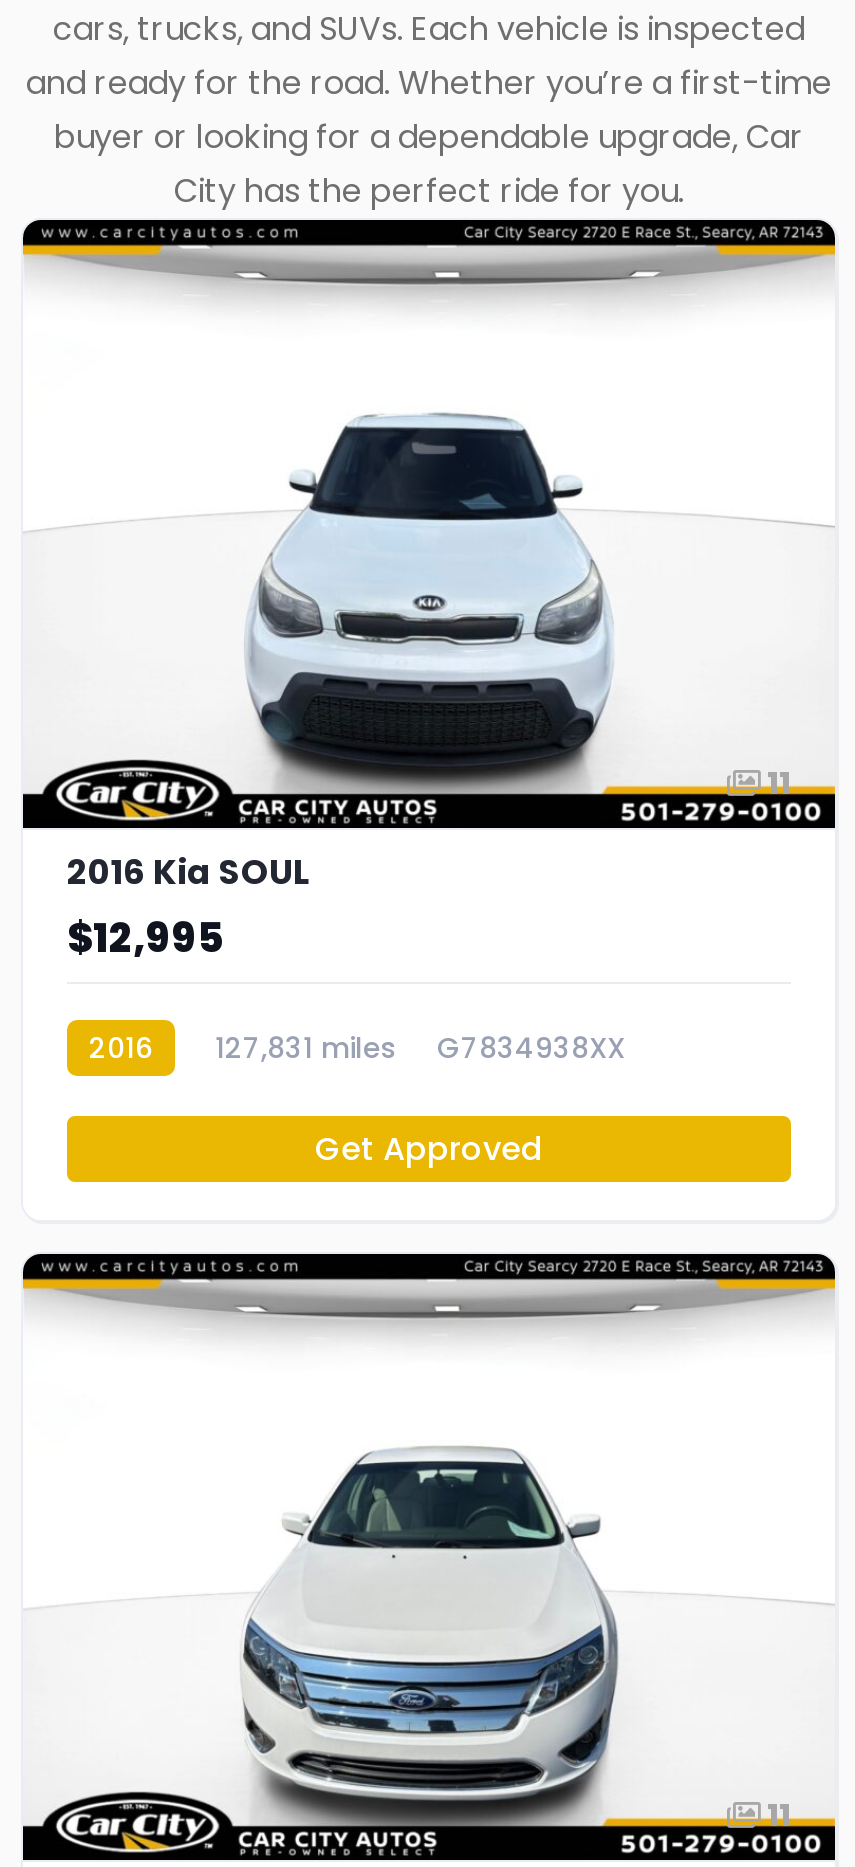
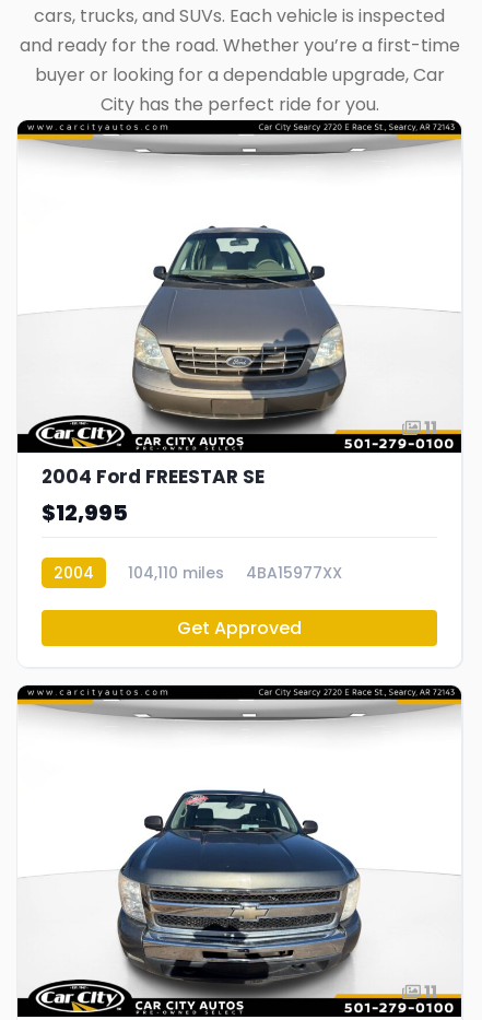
- [image]
- 2016 Kia SOUL
+ [image]
+ 2004 Ford FREESTAR SE

- 2016
- 127,831 miles
- G7834938XX
+ 2004
+ 104,110 miles
+ 4BA15977XX

- [image]
+ [image]
